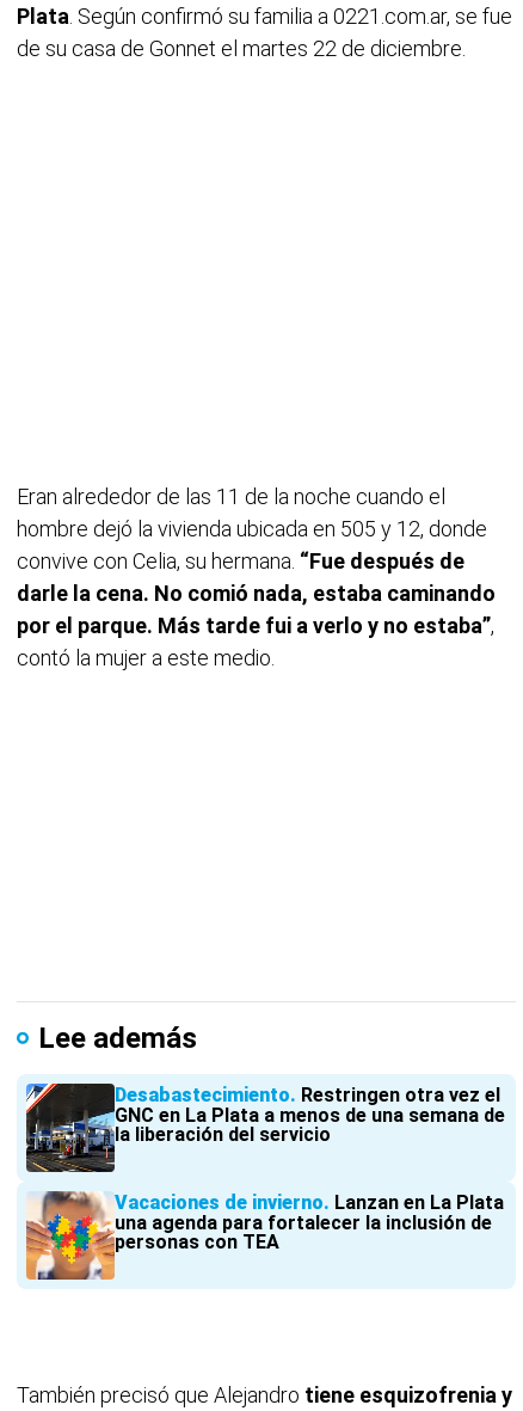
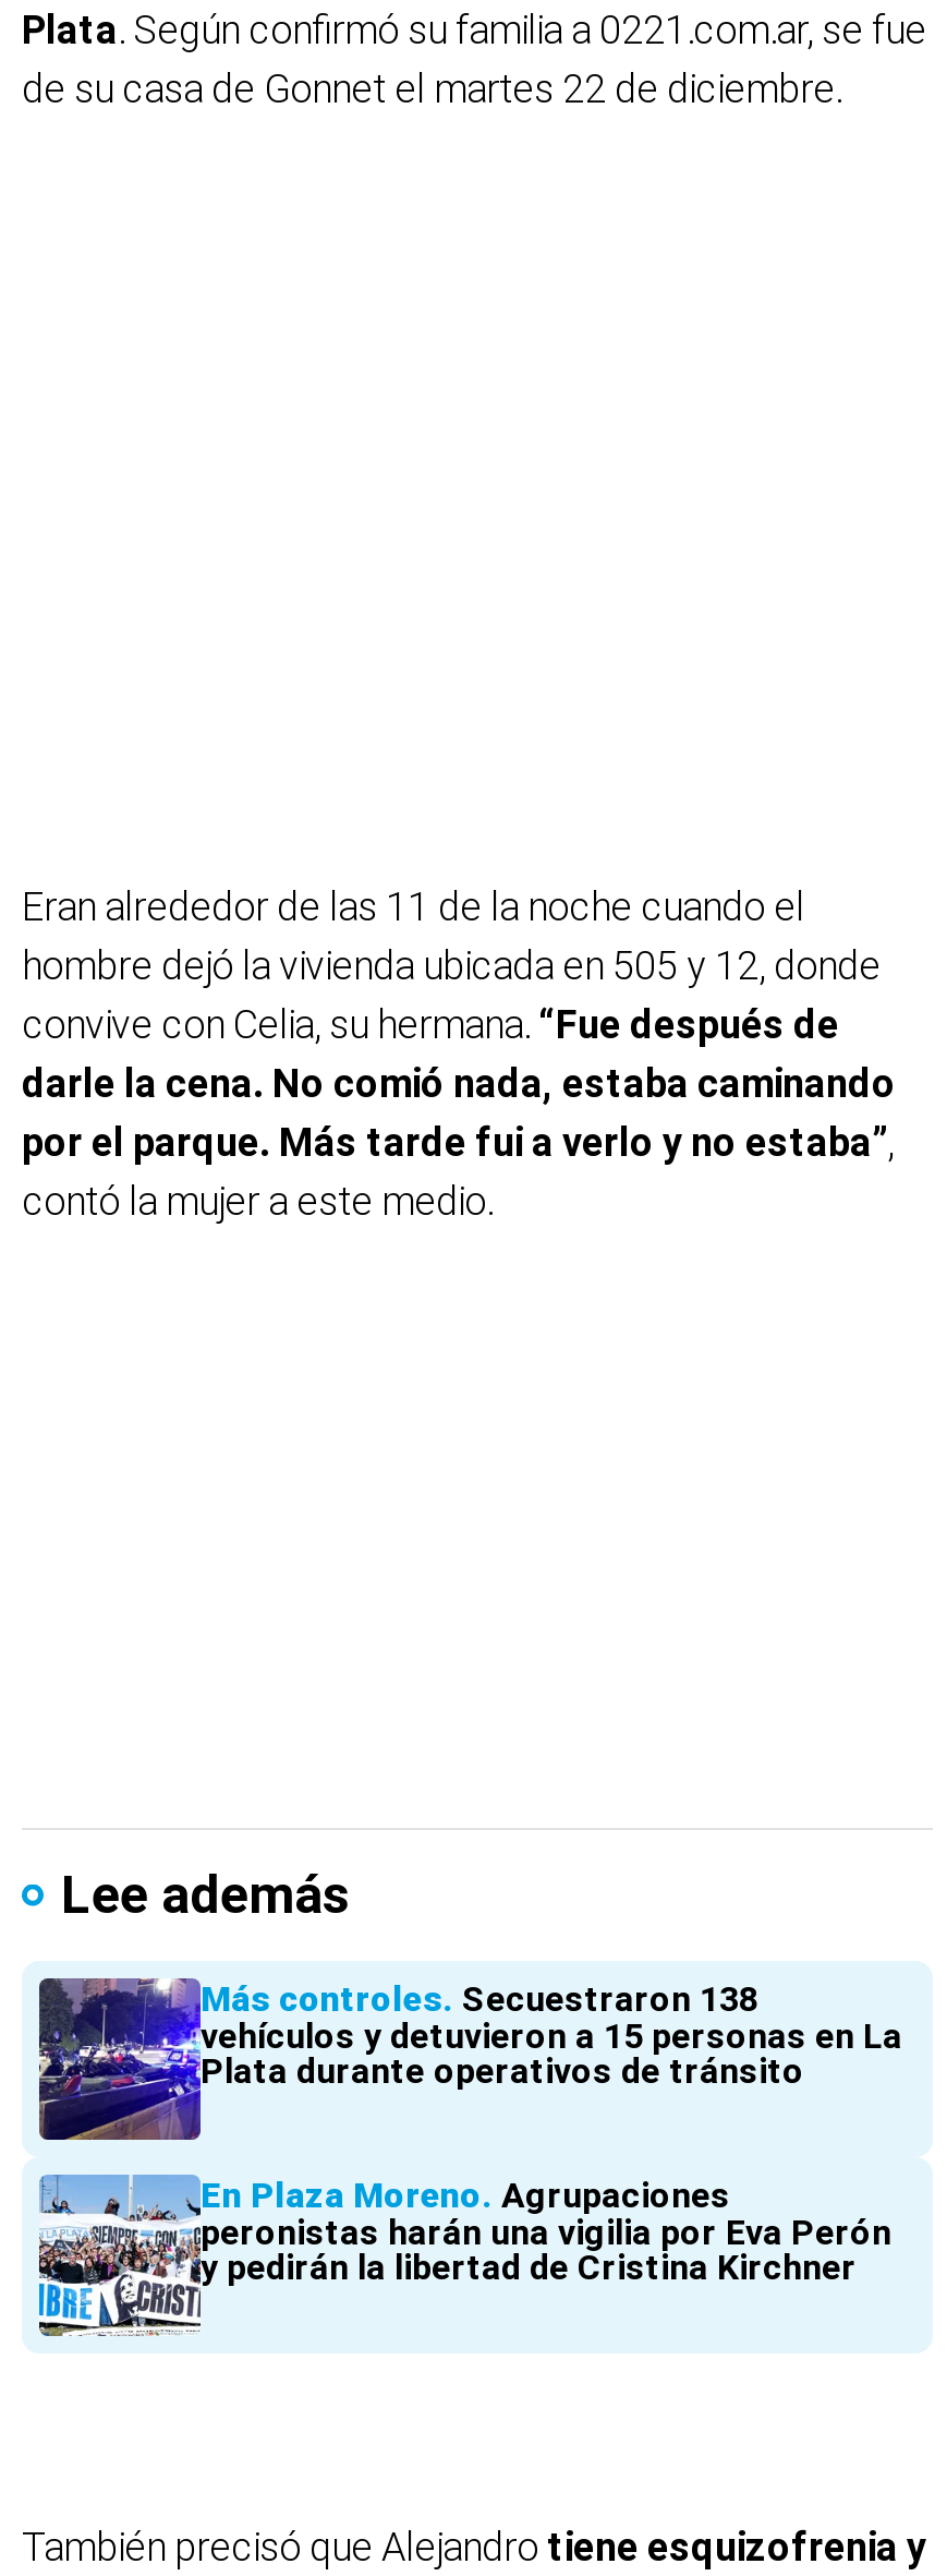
- [image]
- Desabastecimiento Restringen otra vez el
- GNC en La Plata a menos de una semana de
- la liberación del servicio
+ [image]
+ Más controles Secuestraron 138
+ vehículos y detuvieron a 15 personas en La
+ Plata durante operativos de tránsito

- [image]
- Vacaciones de invierno Lanzan en La Plata
- una agenda para fortalecer la inclusión de
- personas con TEA
+ [image]
+ En Plaza Moreno Agrupaciones
+ peronistas harán una vigilia por Eva Perón
+ y pedirán la libertad de Cristina Kirchner
